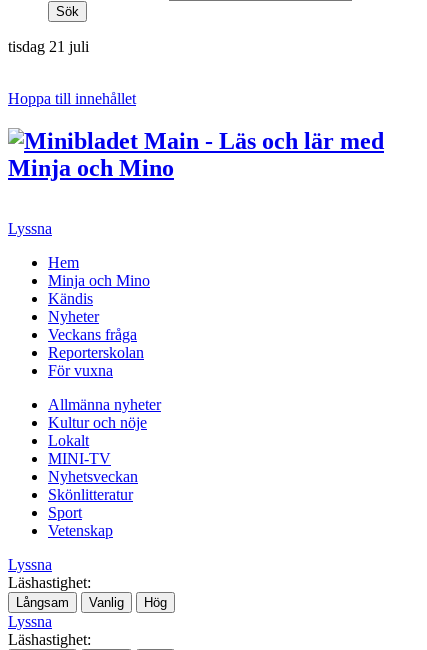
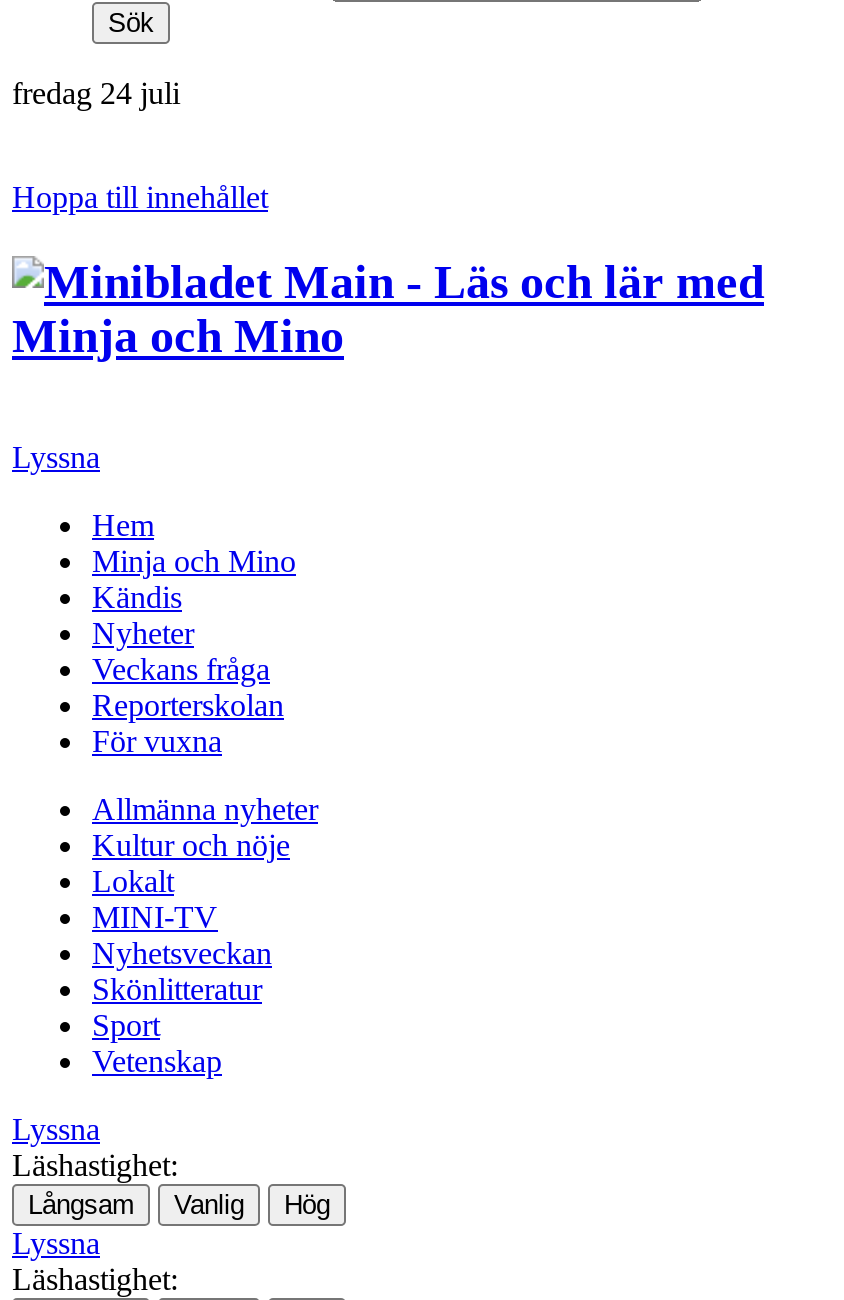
- tisdag 21 juli
+ fredag 24 juli
